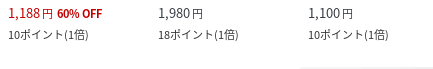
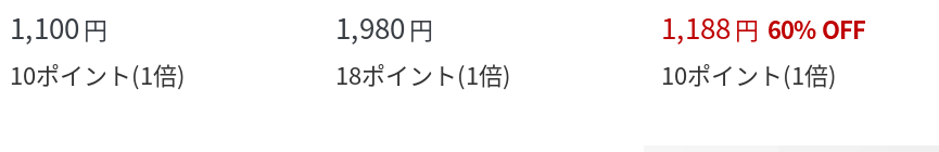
- 1,188 円 60% OFF
+ 1,100 円

- 1,100 円
+ 1,188 円 60% OFF
